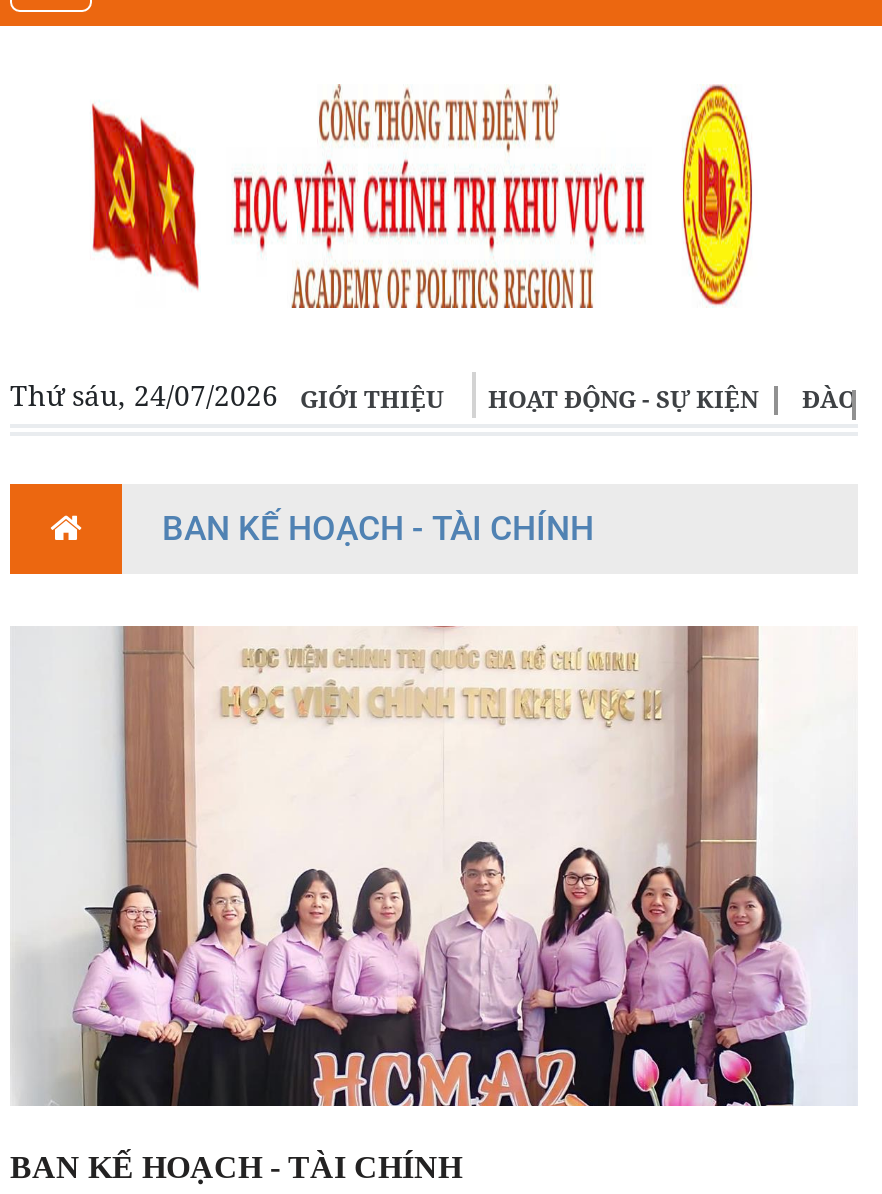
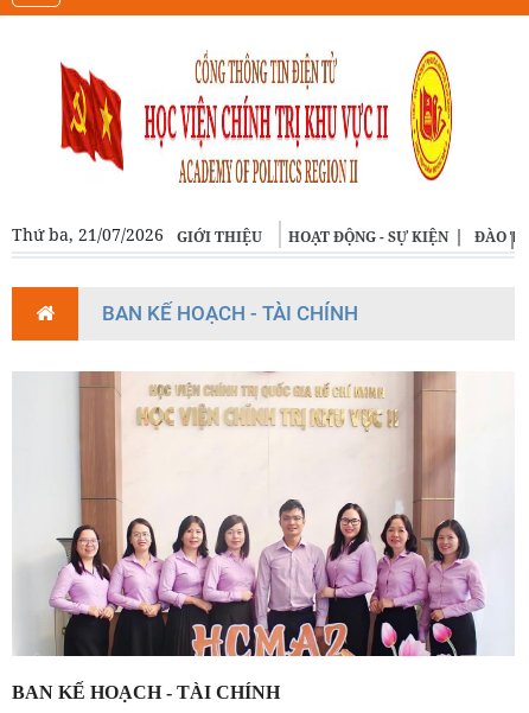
- Thứ sáu, 24/07/2026
+ Thứ ba, 21/07/2026
